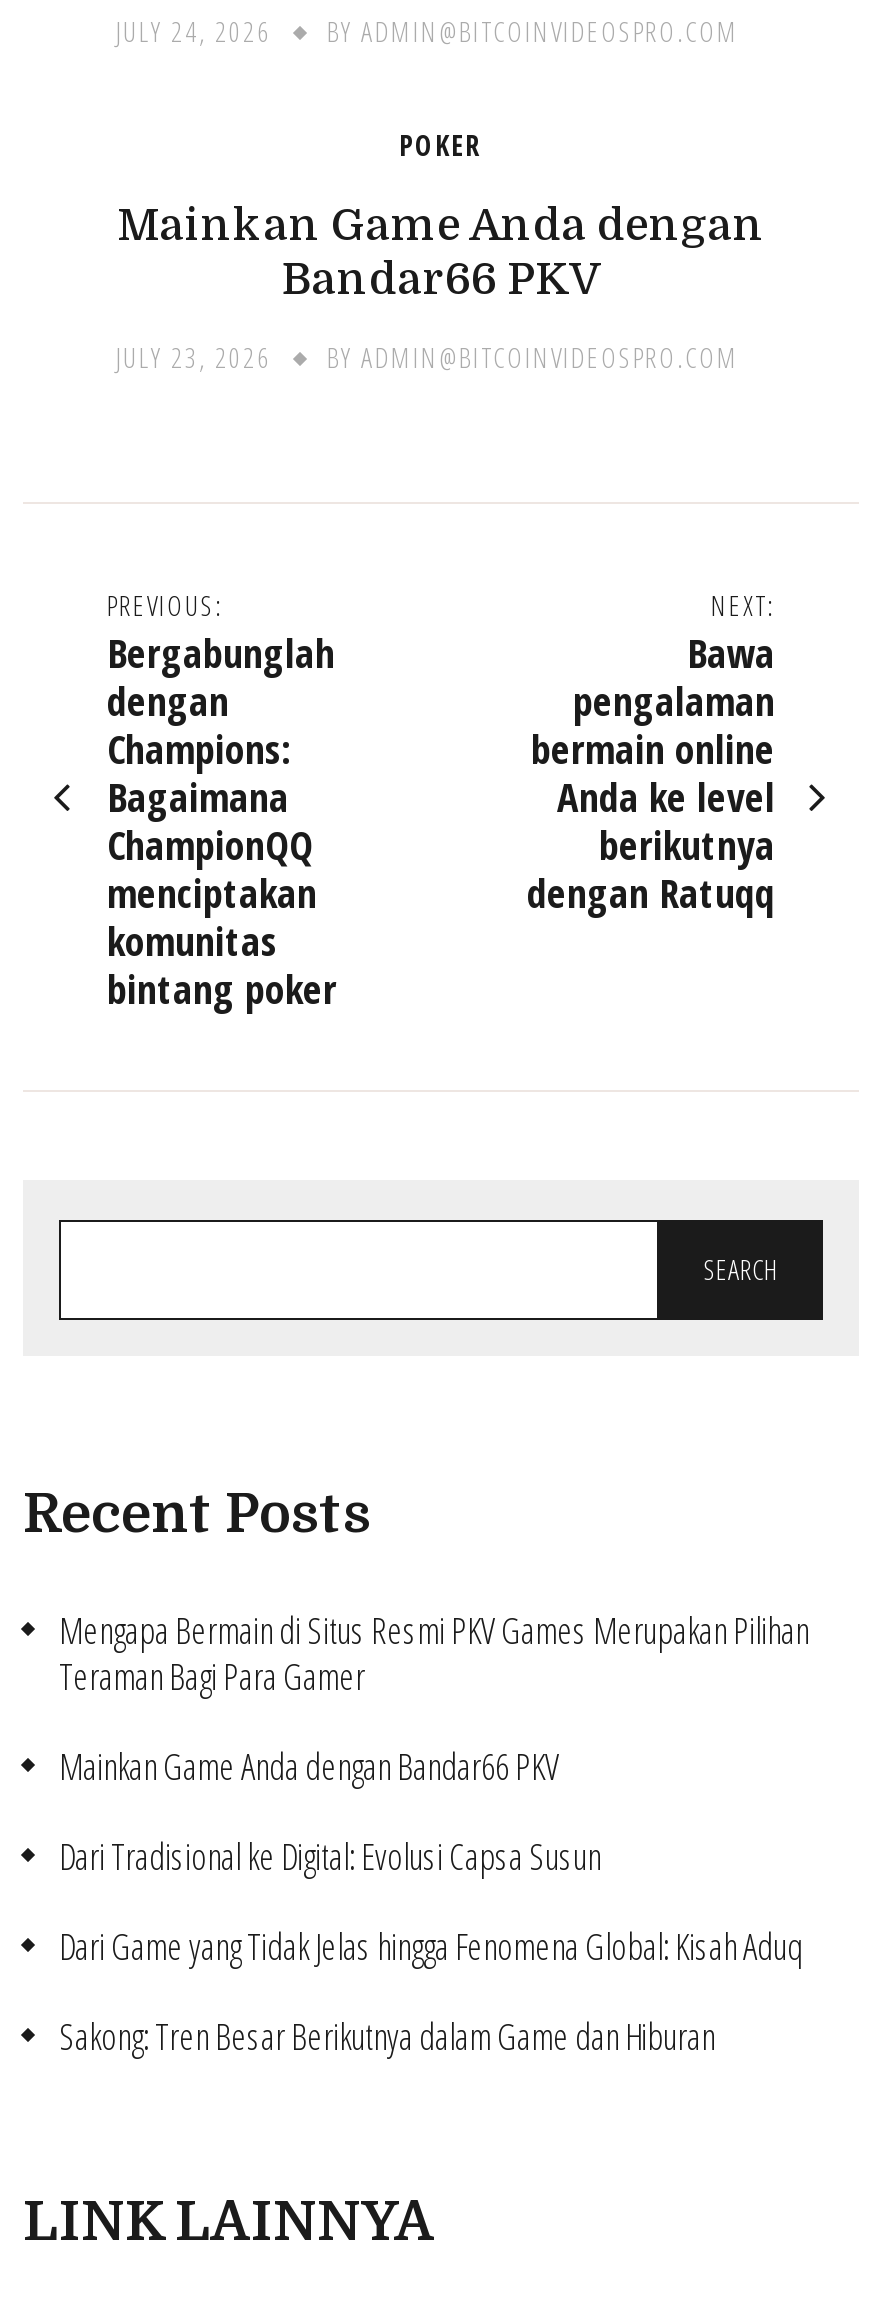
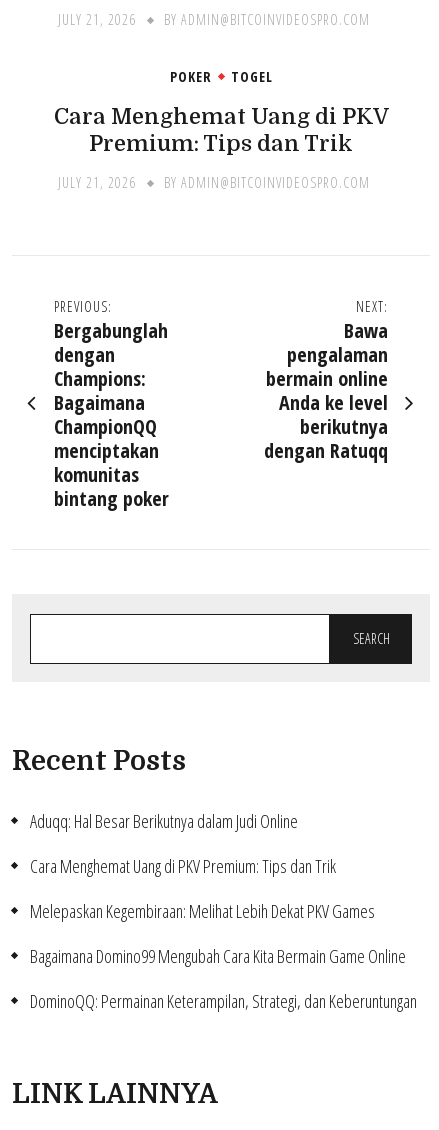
- JULY 24, 2026 BY ADMIN@BITCOINVIDEOSPRO.COM
+ JULY 21, 2026 BY ADMIN@BITCOINVIDEOSPRO.COM

- Mainkan Game Anda dengan
- Bandar66 PKV
- JULY 23, 2026
+ TOGEL
+ Cara Menghemat Uang di PKV
+ Premium: Tips dan Trik
+ JULY 21, 2026

- Mengapa Bermain di Situs Resmi PKV Games Merupakan Pilihan
- Teraman Bagi Para Gamer
+ Aduqq: Hal Besar Berikutnya dalam Judi Online

- Mainkan Game Anda dengan Bandar66 PKV
+ Cara Menghemat Uang di PKV Premium: Tips dan Trik

- Dari Tradisional ke Digital: Evolusi Capsa Susun
+ Melepaskan Kegembiraan: Melihat Lebih Dekat PKV Games

- Dari Game yang Tidak Jelas hingga Fenomena Global: Kisah Aduq
+ Bagaimana Domino99 Mengubah Cara Kita Bermain Game Online

- Sakong: Tren Besar Berikutnya dalam Game dan Hiburan
+ DominoQQ: Permainan Keterampilan, Strategi, dan Keberuntungan
